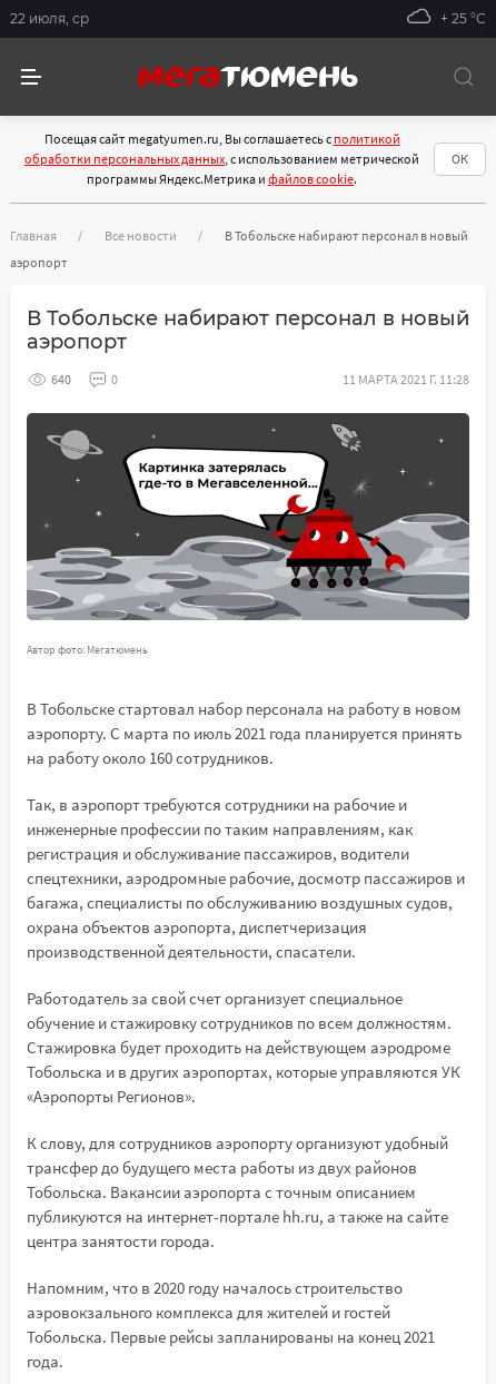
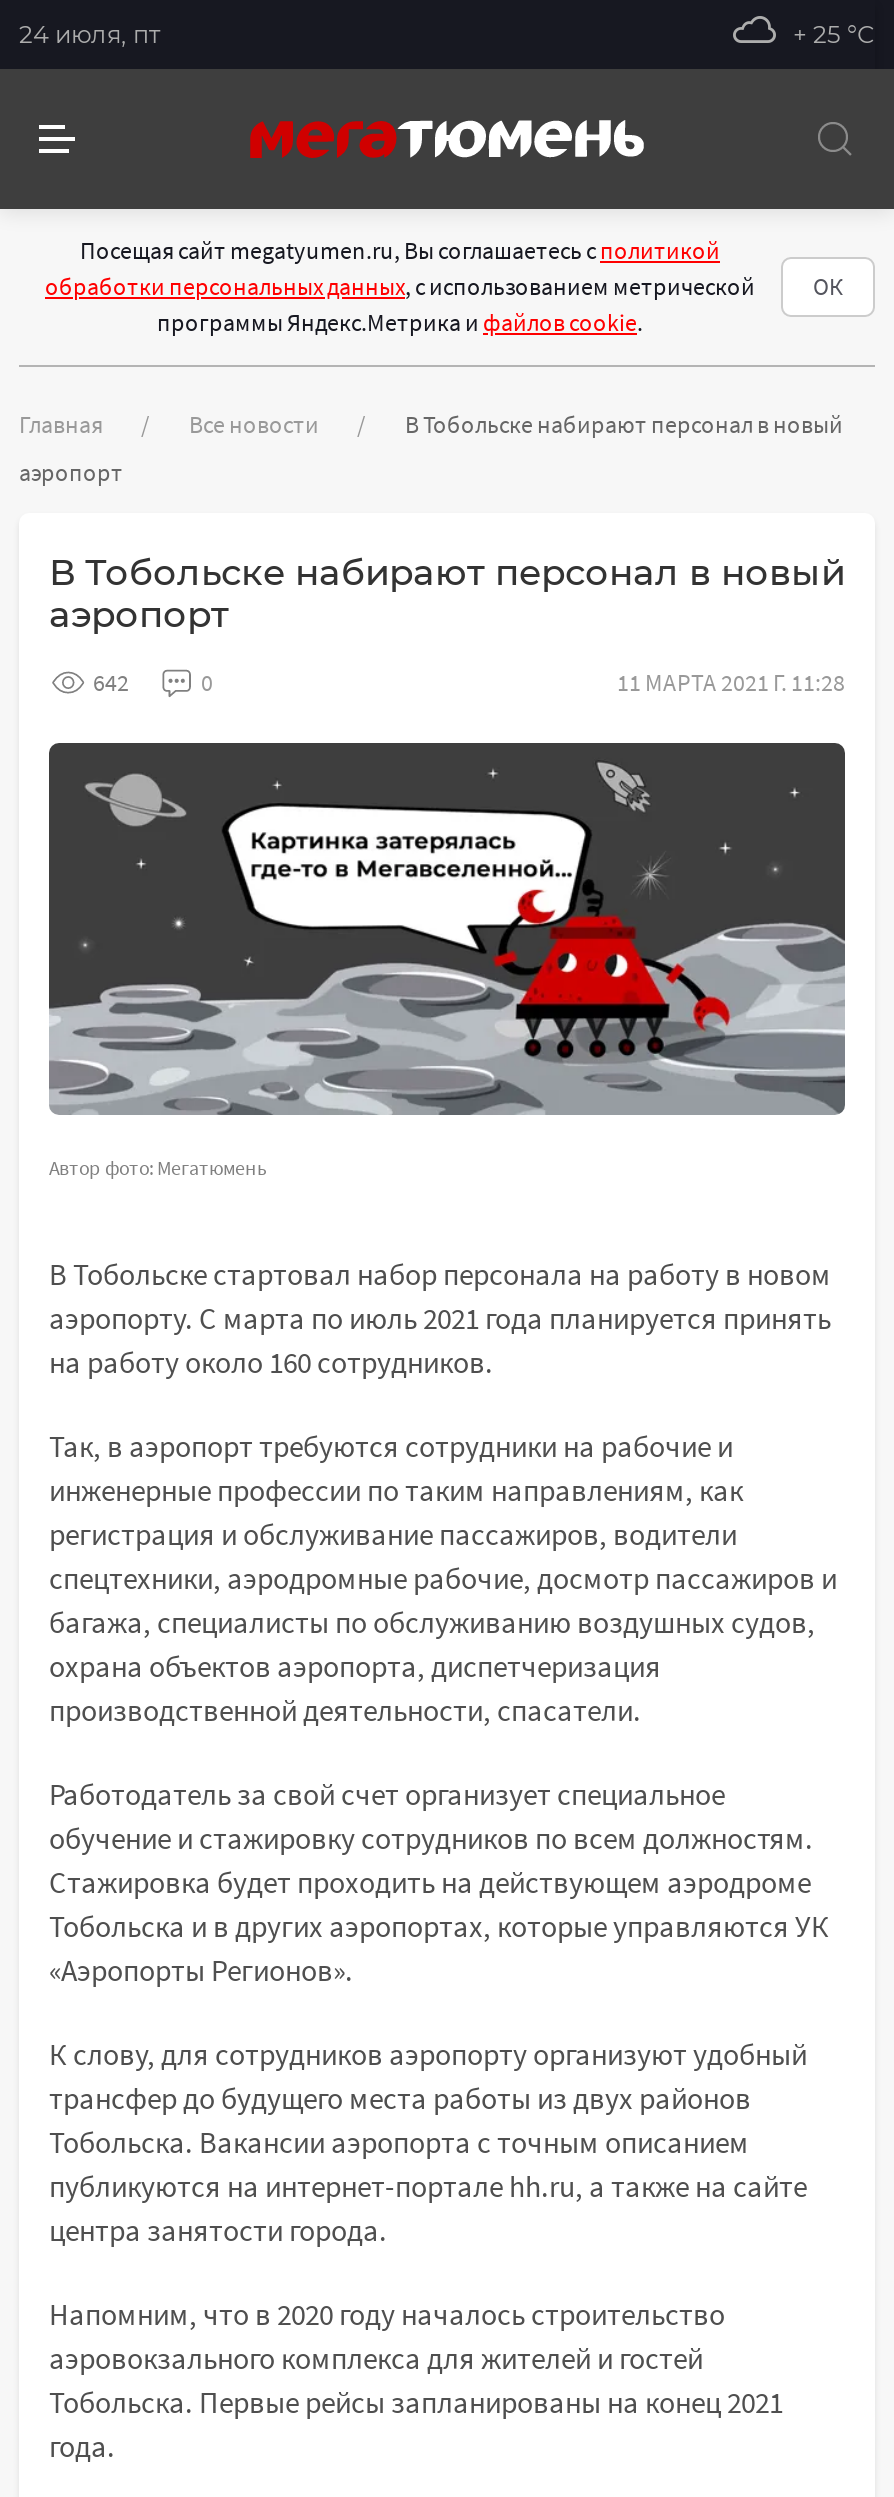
- 22 июля, ср
+ 24 июля, пт

- 640
+ 642
